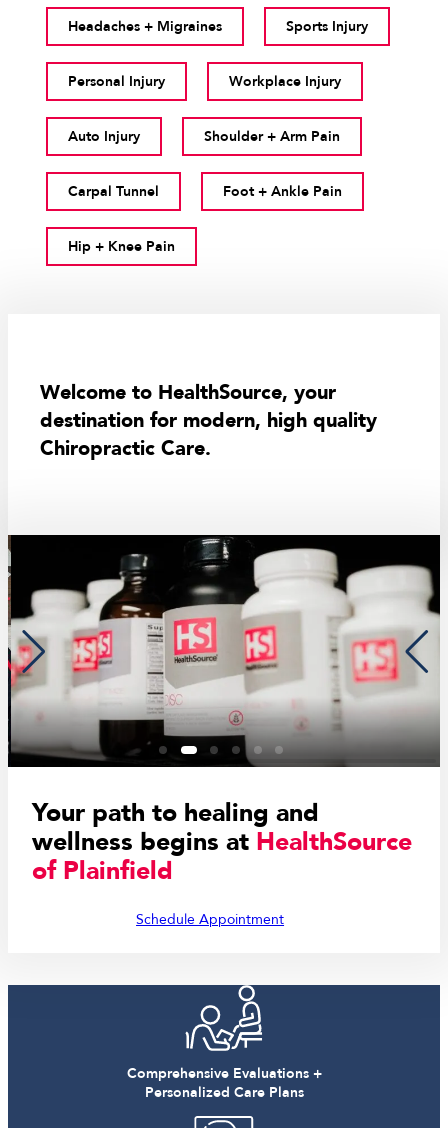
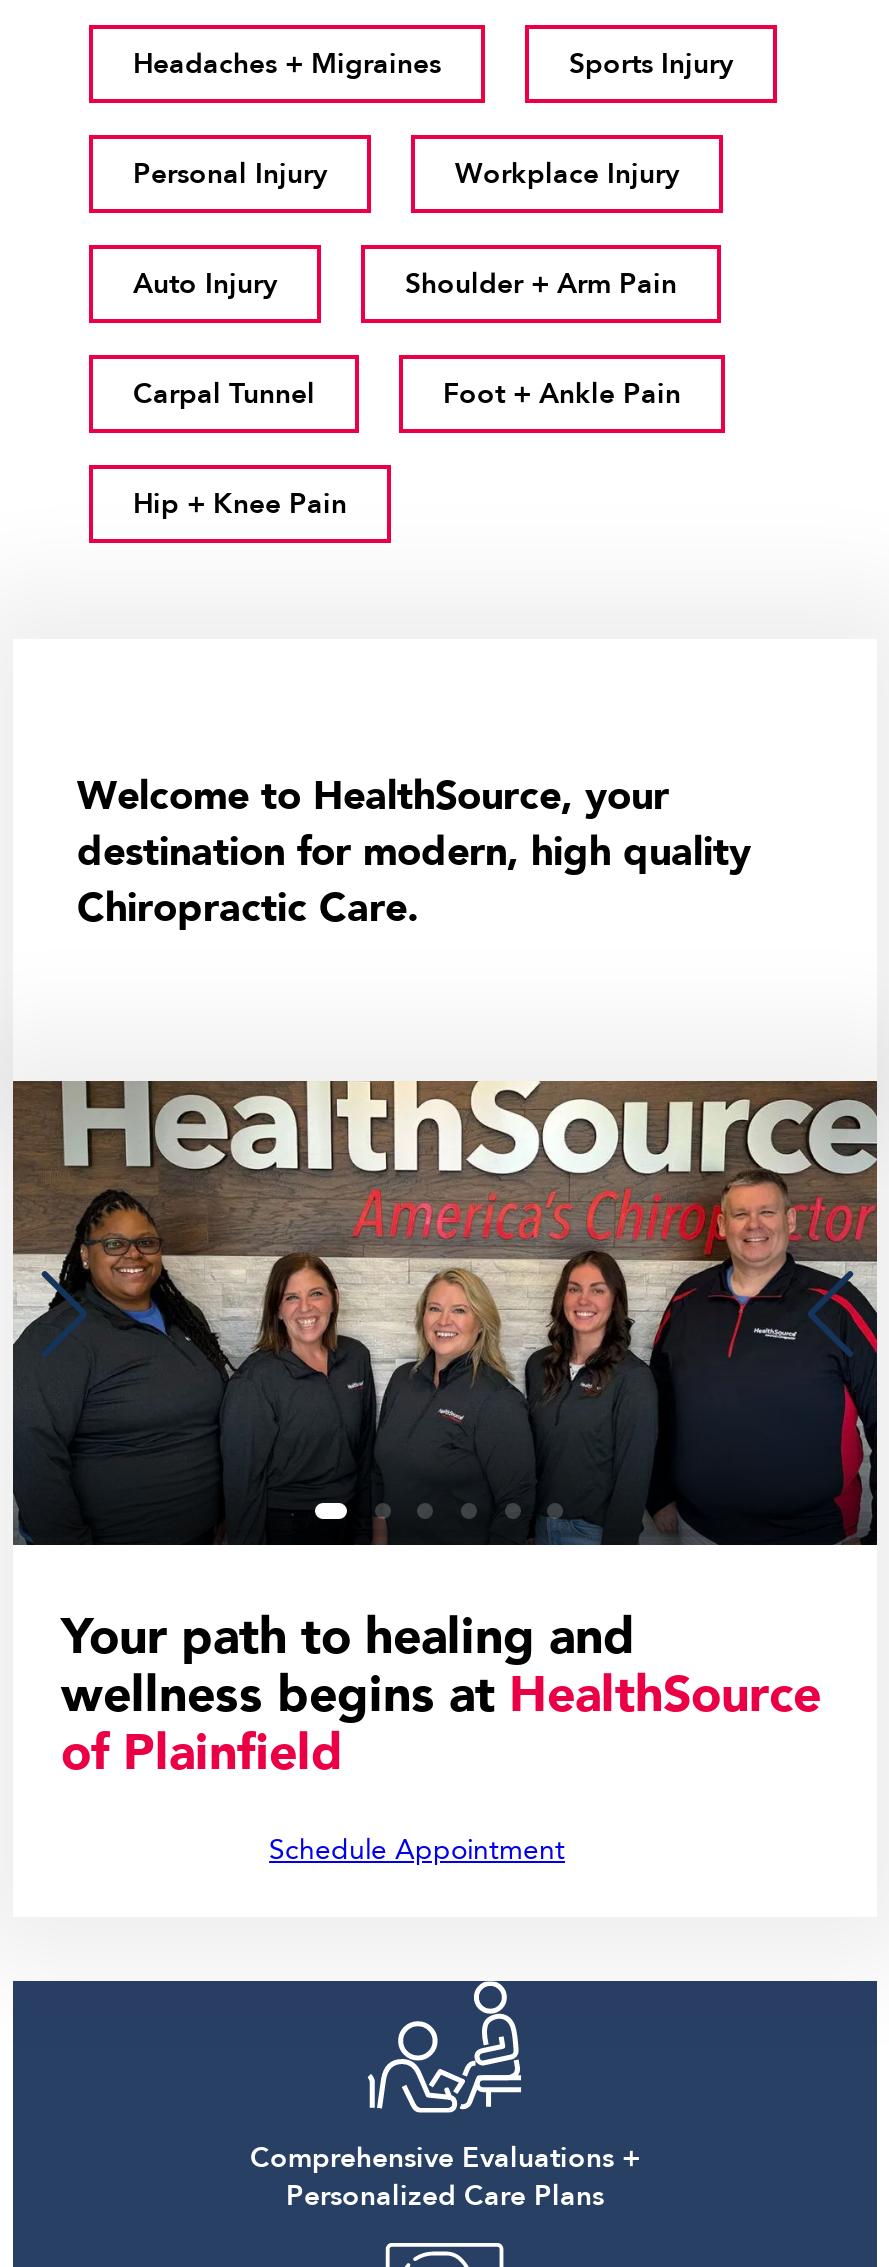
- [image]
+ [image]
